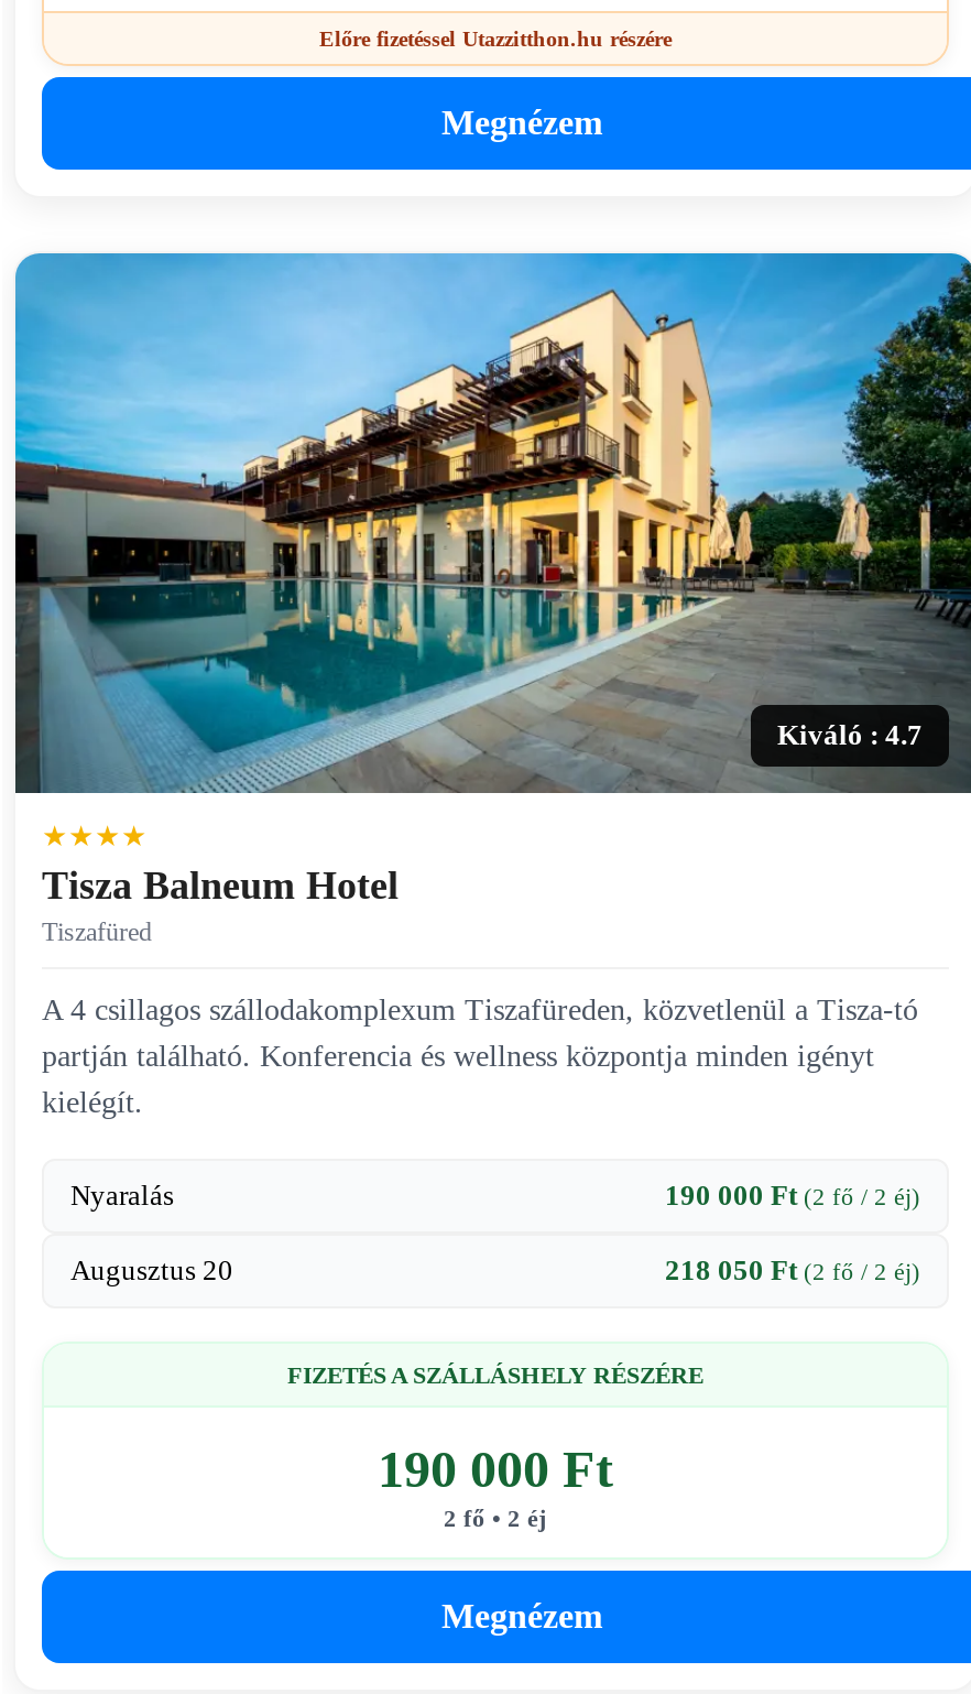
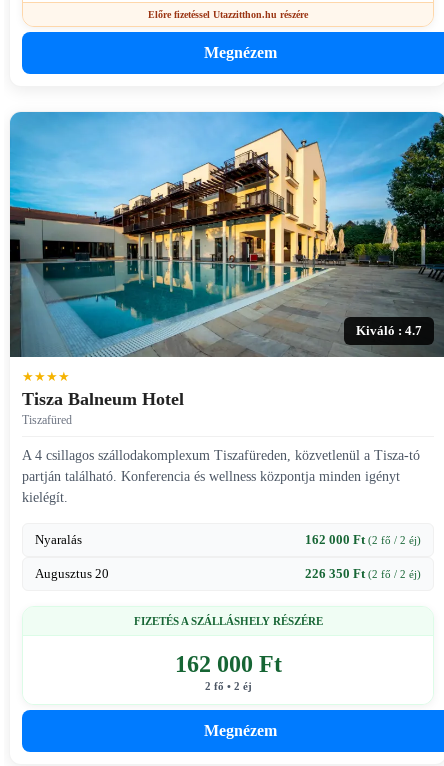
- 190 000 Ft (2 fő / 2 éj)
+ 162 000 Ft (2 fő / 2 éj)

- 218 050 Ft (2 fő / 2 éj)
+ 226 350 Ft (2 fő / 2 éj)

- 190 000 Ft
+ 162 000 Ft
